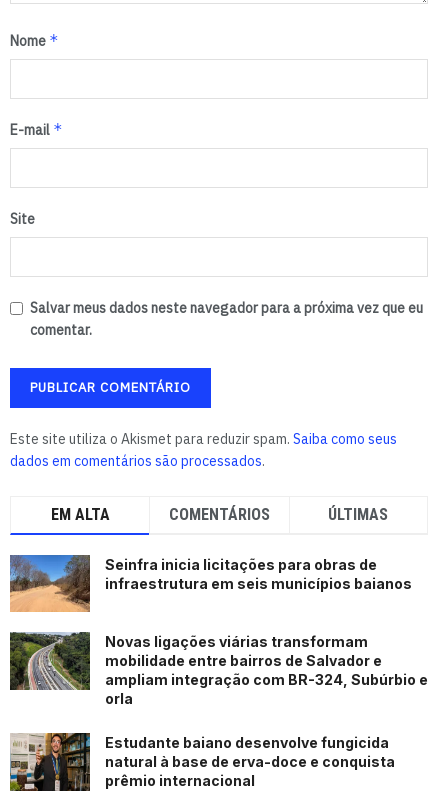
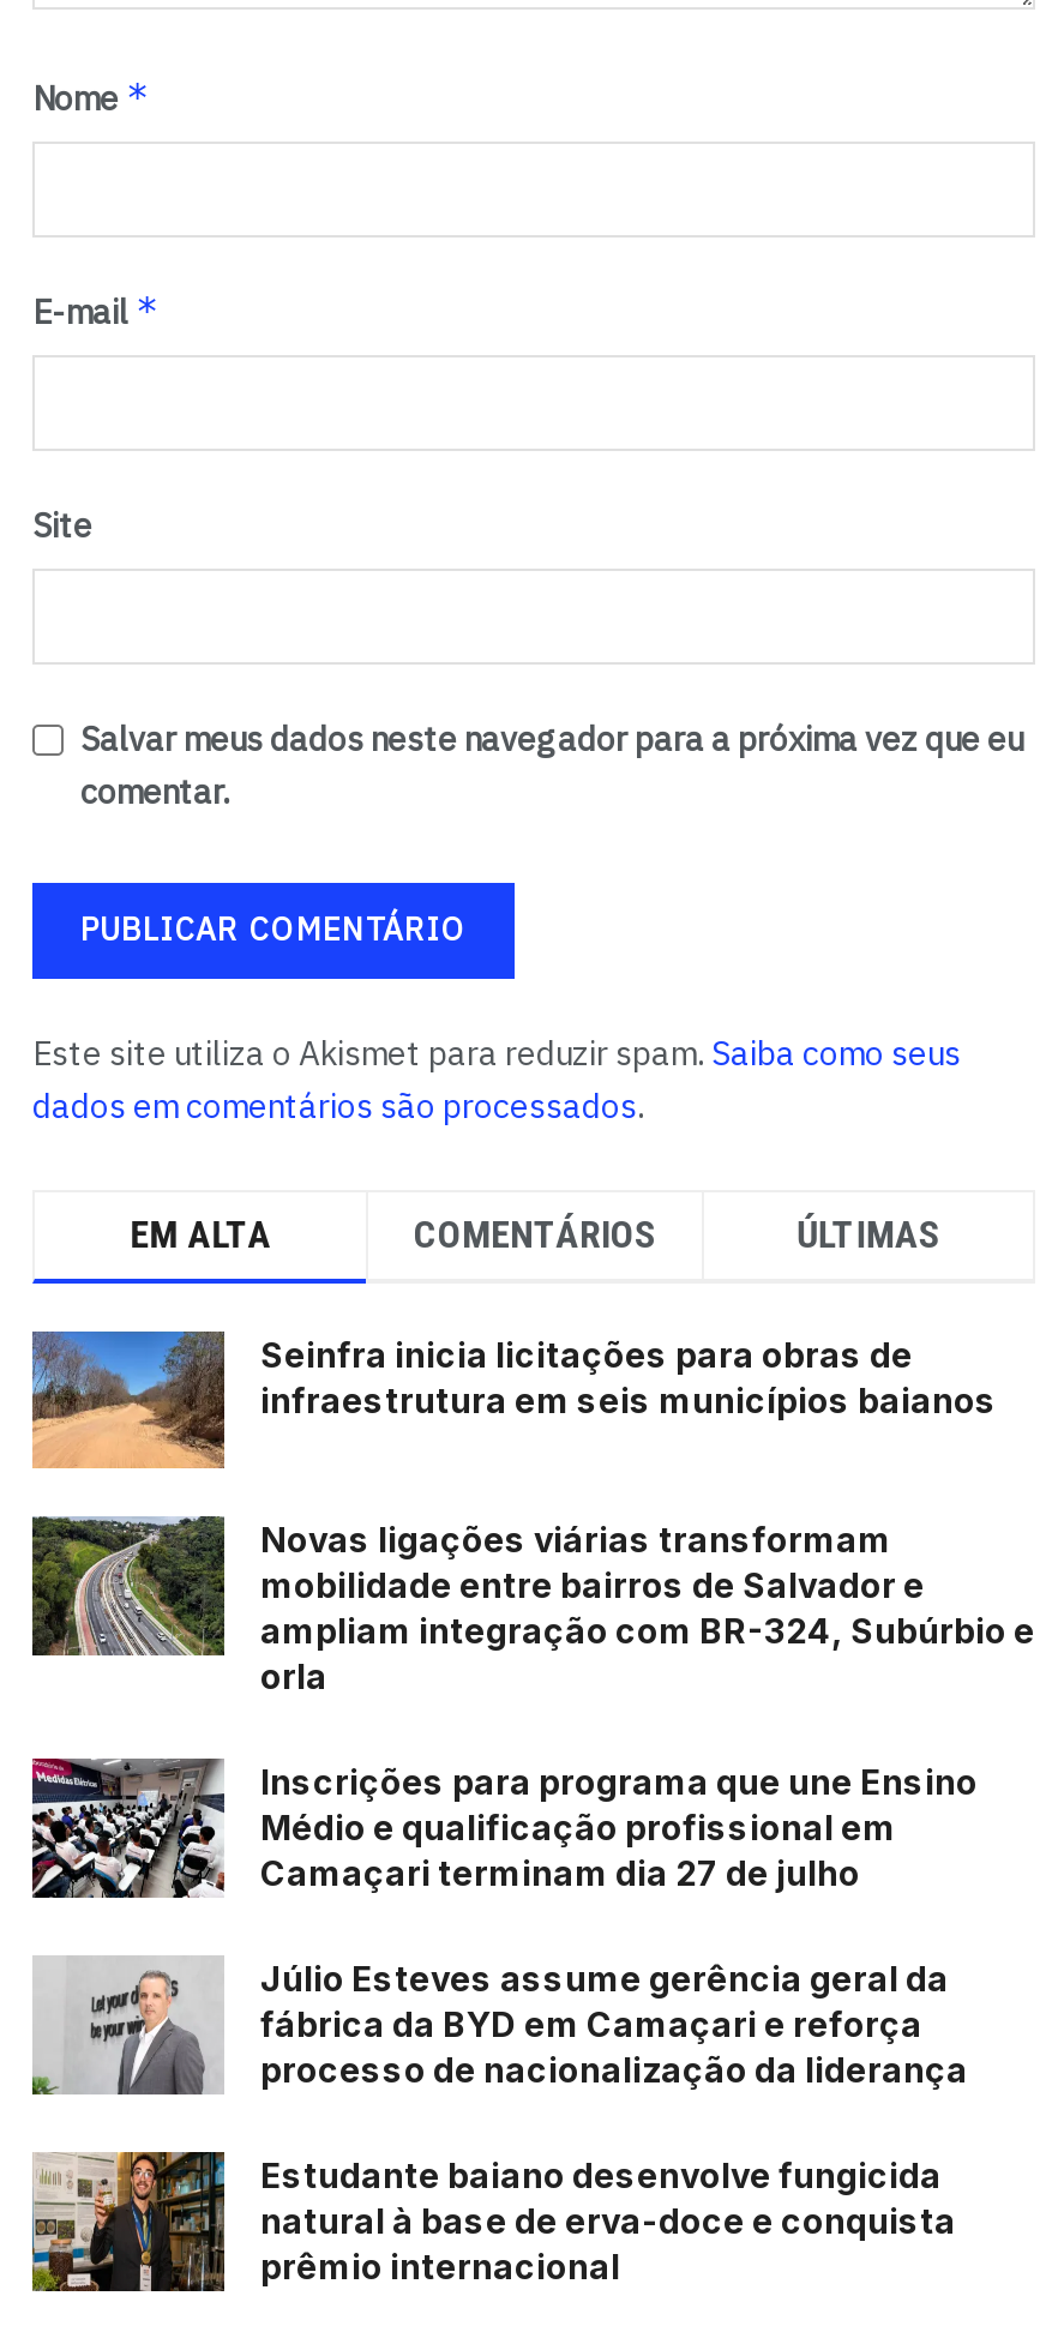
+ [image]
+ Inscrições para programa que une Ensino
+ Médio e qualificação profissional em
+ Camaçari terminam dia 27 de julho
+ Júlio Esteves assume gerência geral da
+ fábrica da BYD em Camaçari e reforça
+ processo de nacionalização da liderança

+ [image]
